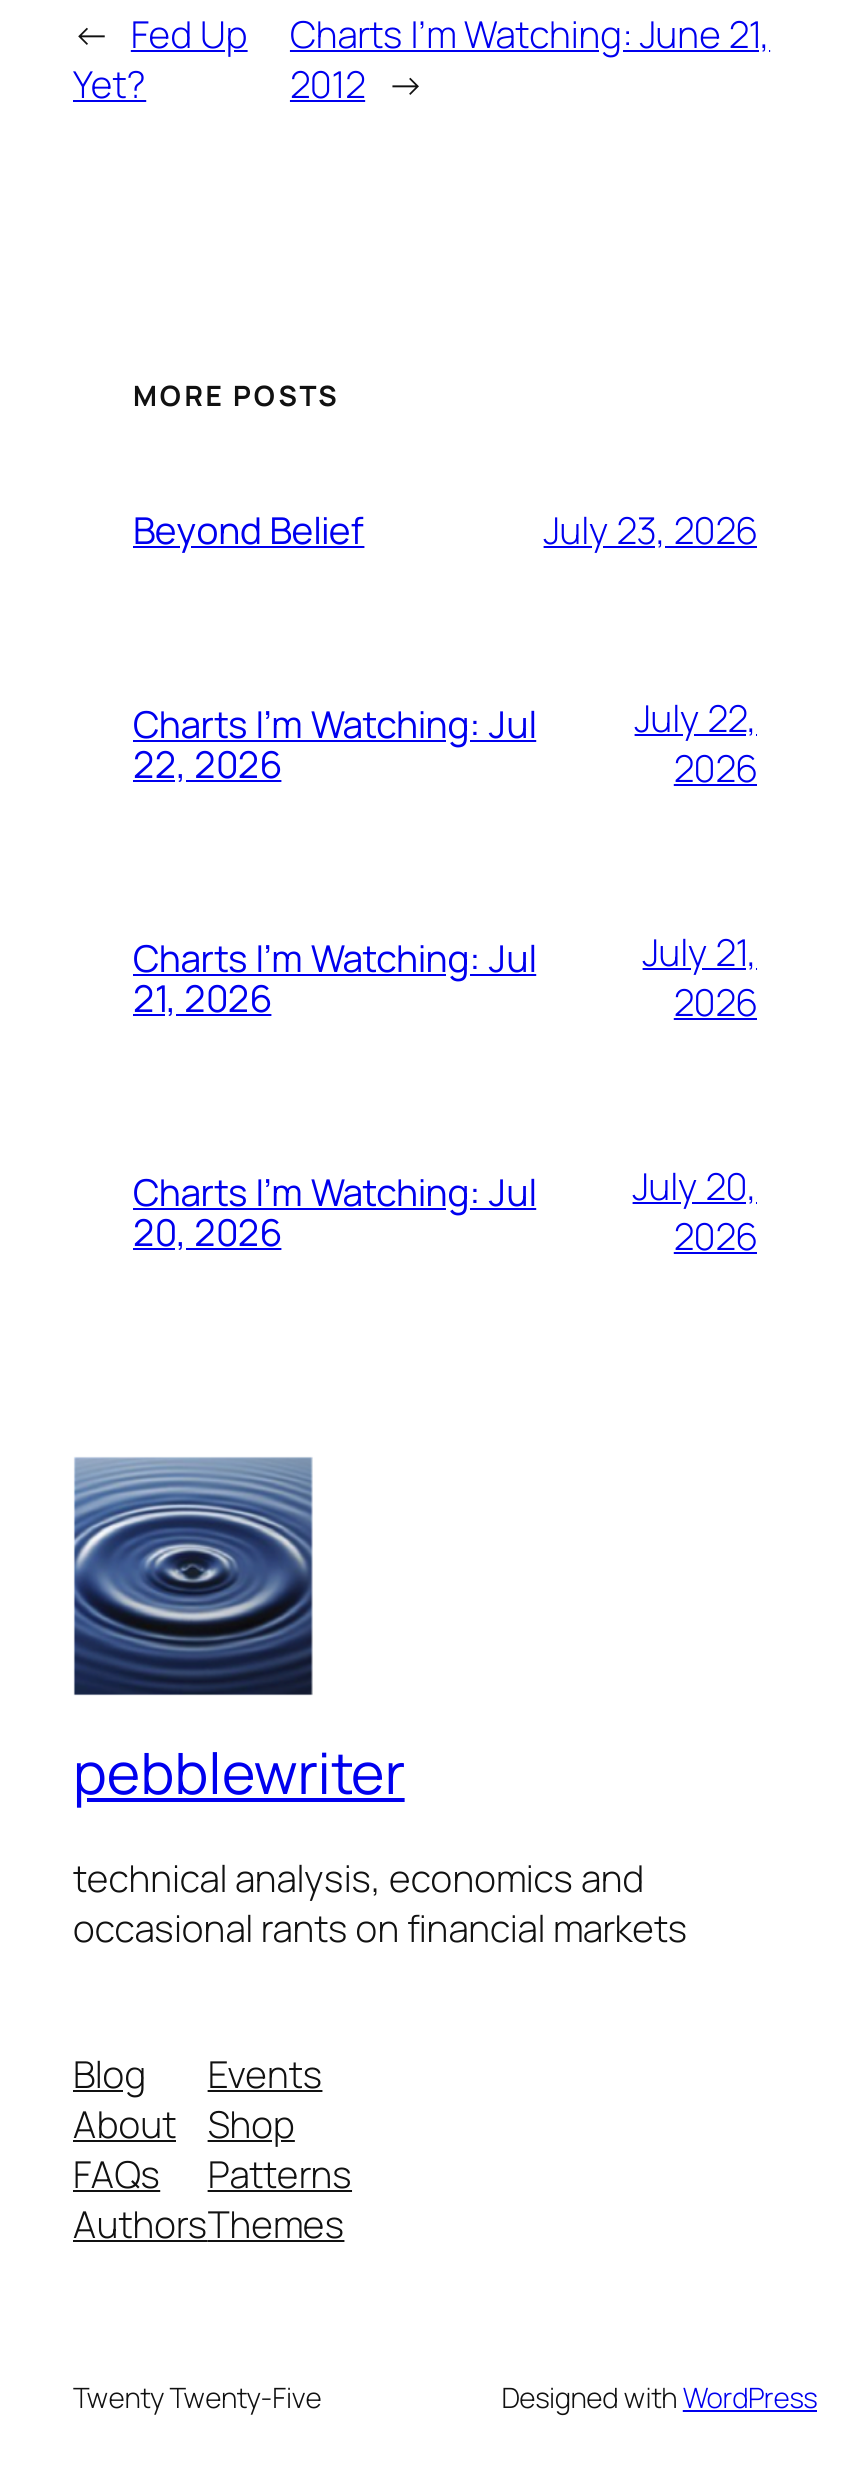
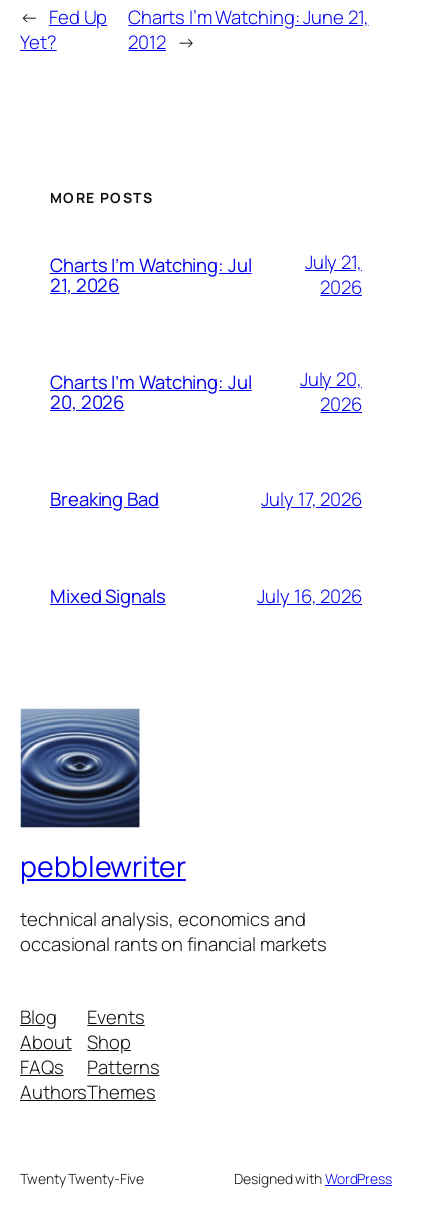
- Beyond Belief
- July 23, 2026

- Charts I’m Watching: Jul
- 22, 2026

- July 22,
- 2026

moved up: Charts I’m Watching: Jul | 21, 2026 | July 21, | 2026 | Charts I’m Watching: Jul | 20, 2026 | July 20, | 2026

+ Breaking Bad
+ July 17, 2026

+ Mixed Signals
+ July 16, 2026
